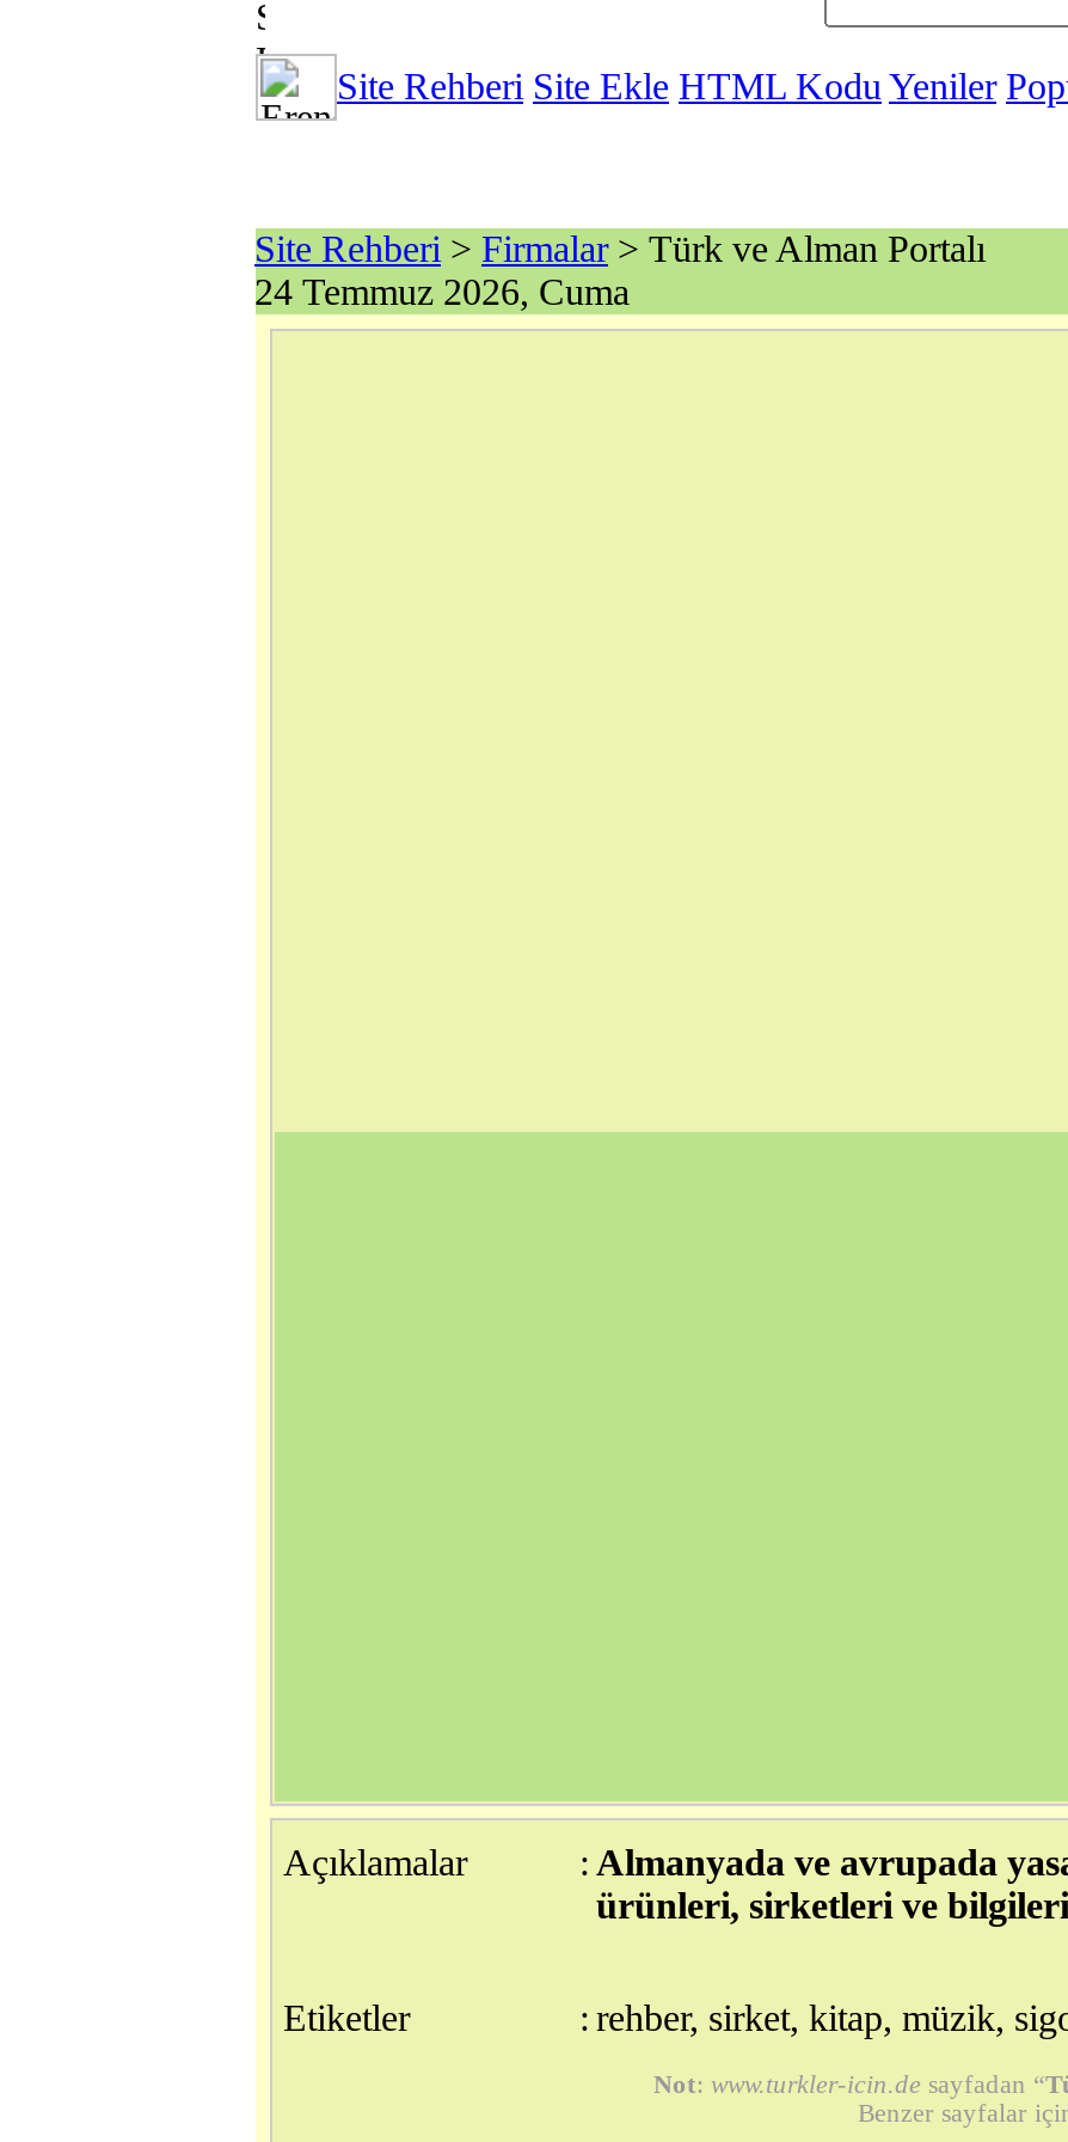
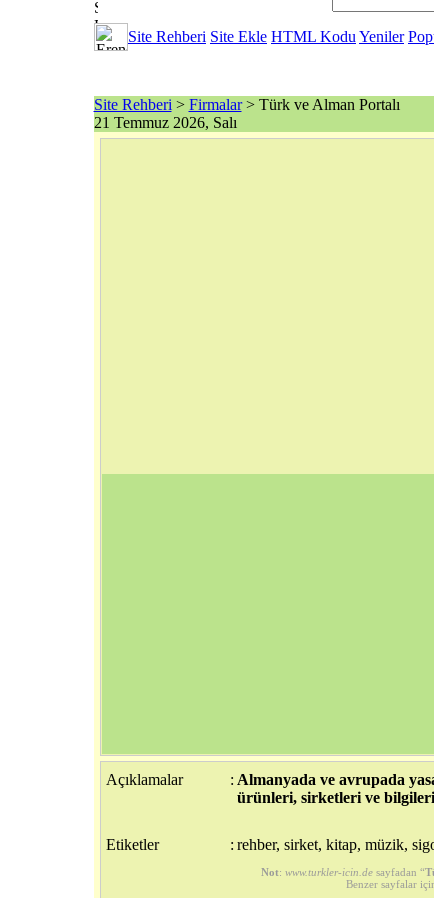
- 24 Temmuz 2026, Cuma
+ 21 Temmuz 2026, Salı
